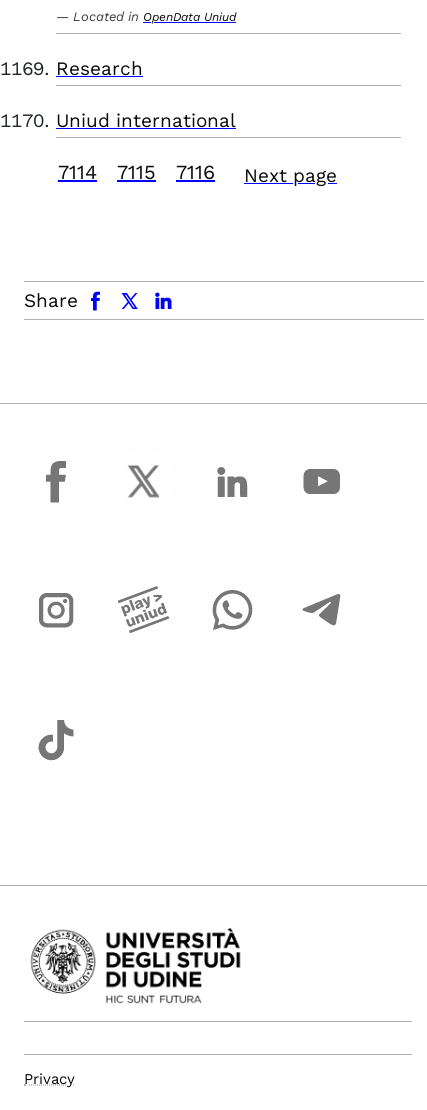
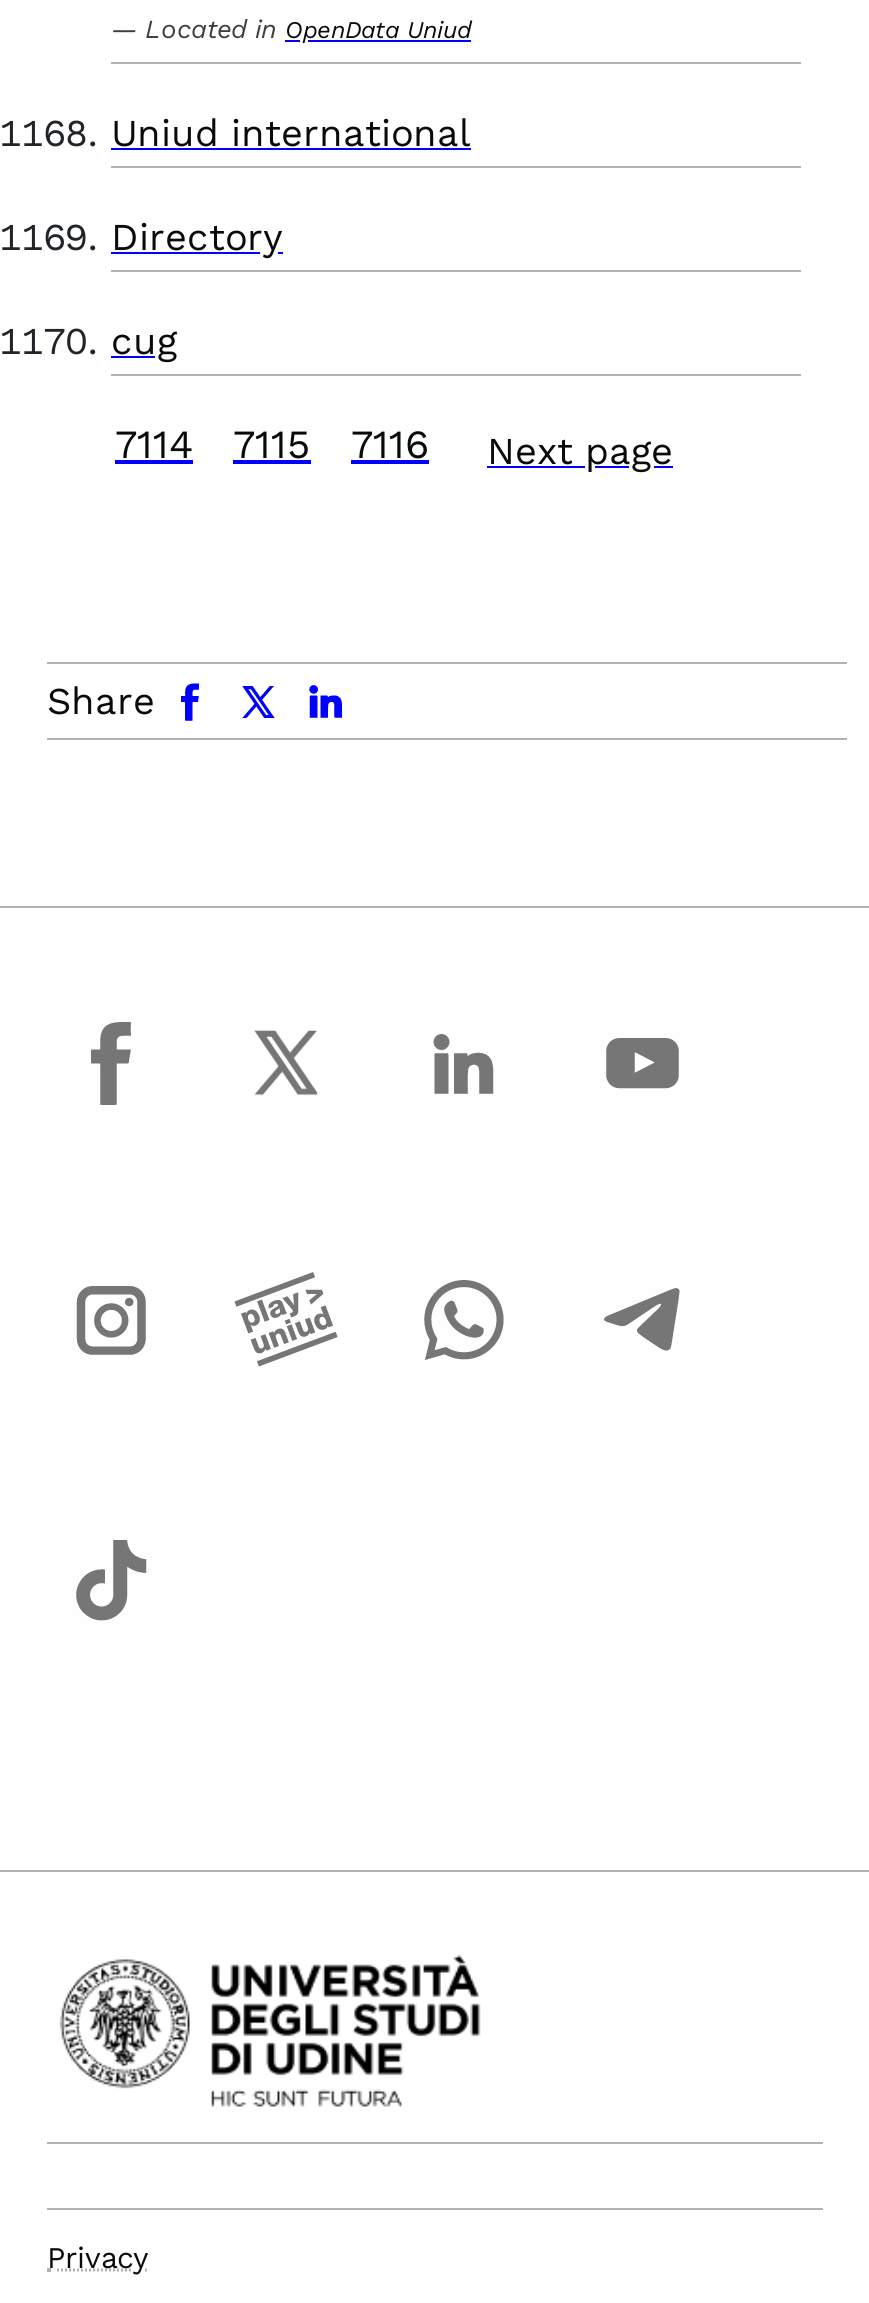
- Research

moved up: Uniud international

+ Directory
+ cug
